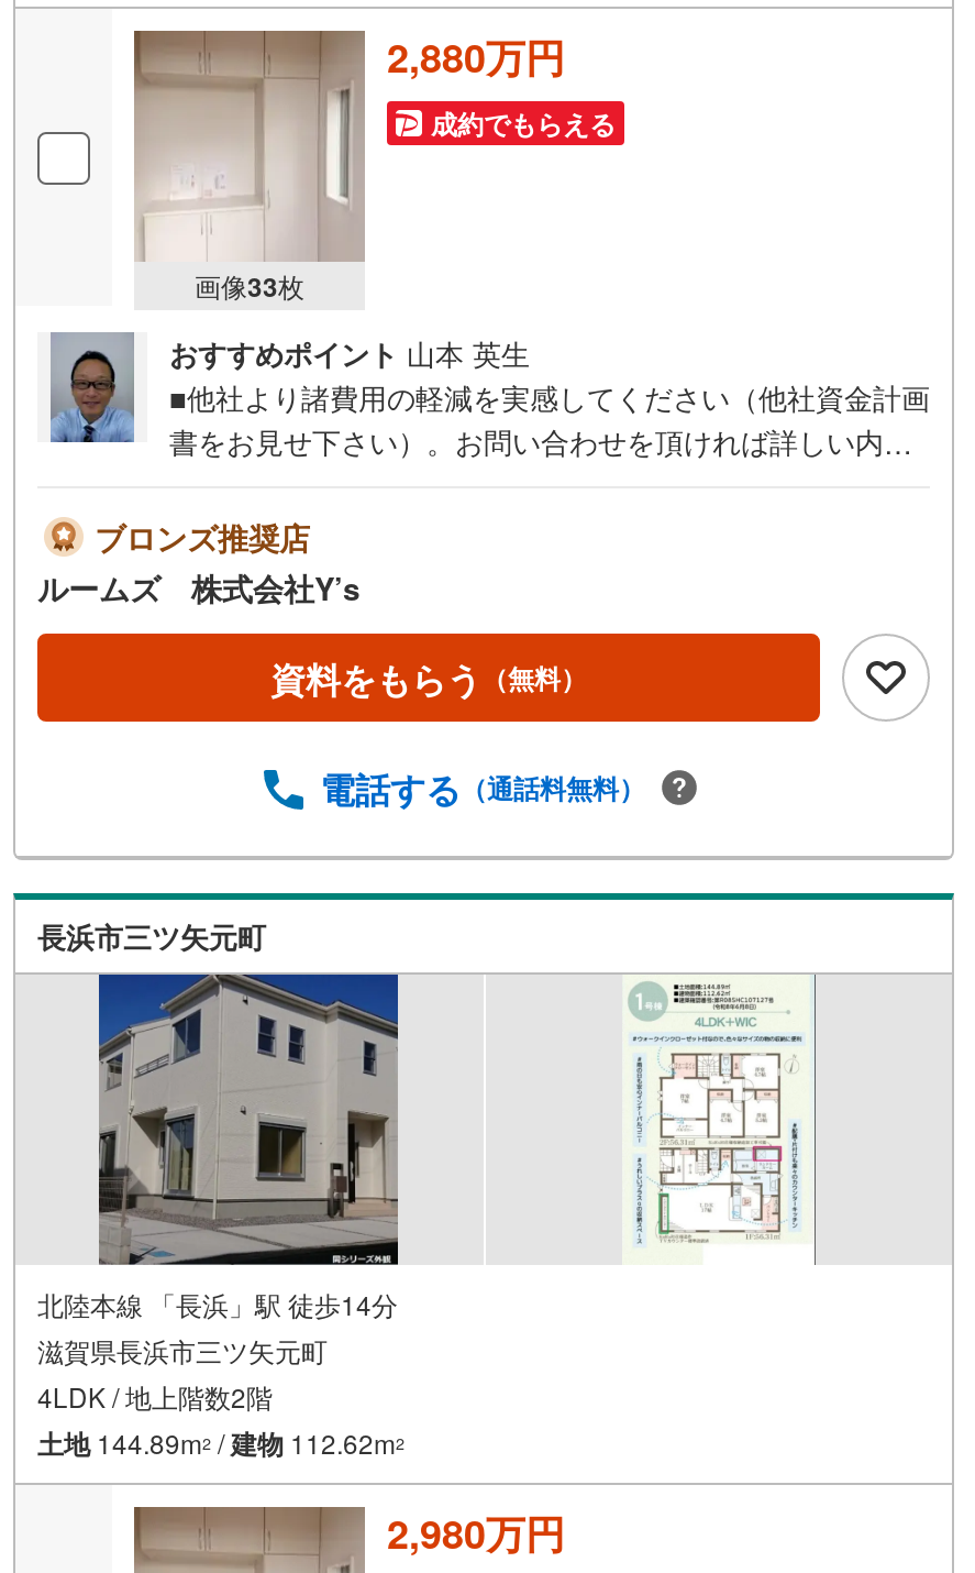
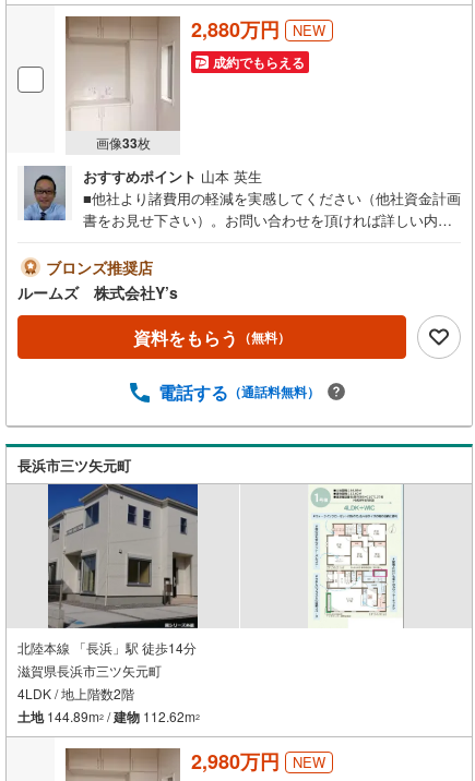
+ NEW

+ NEW
